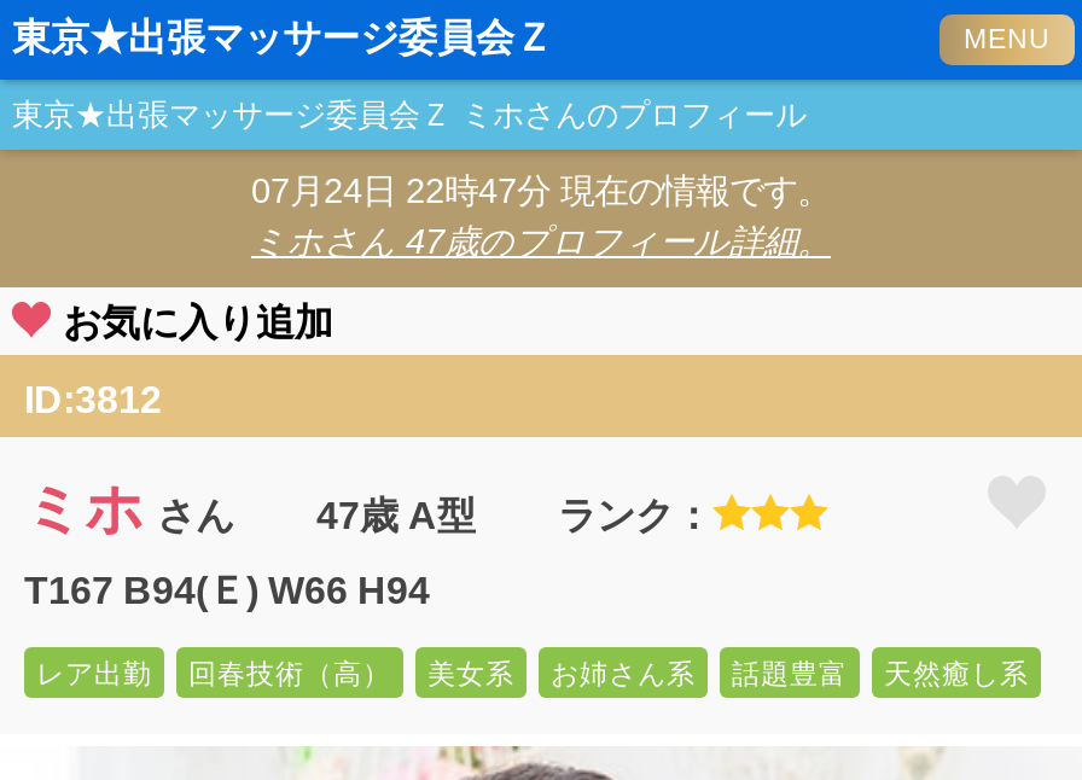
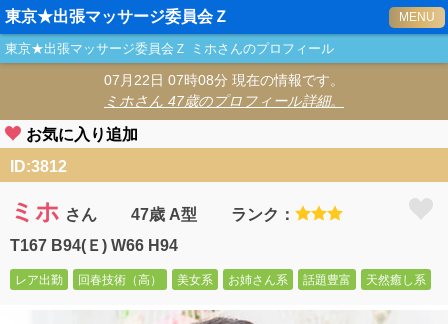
- 07月24日 22時47分 現在の情報です。
+ 07月22日 07時08分 現在の情報です。
